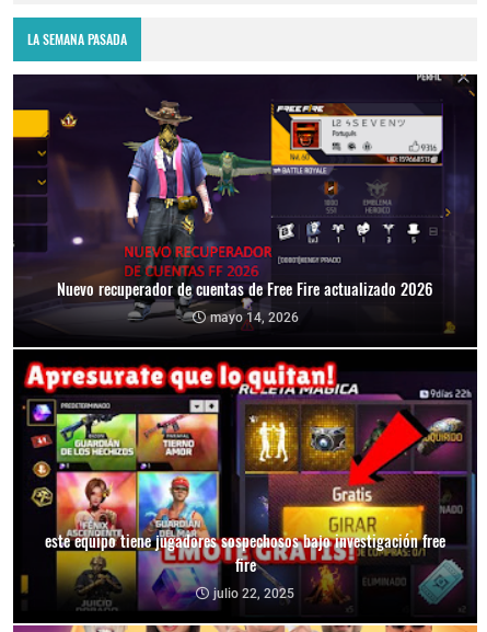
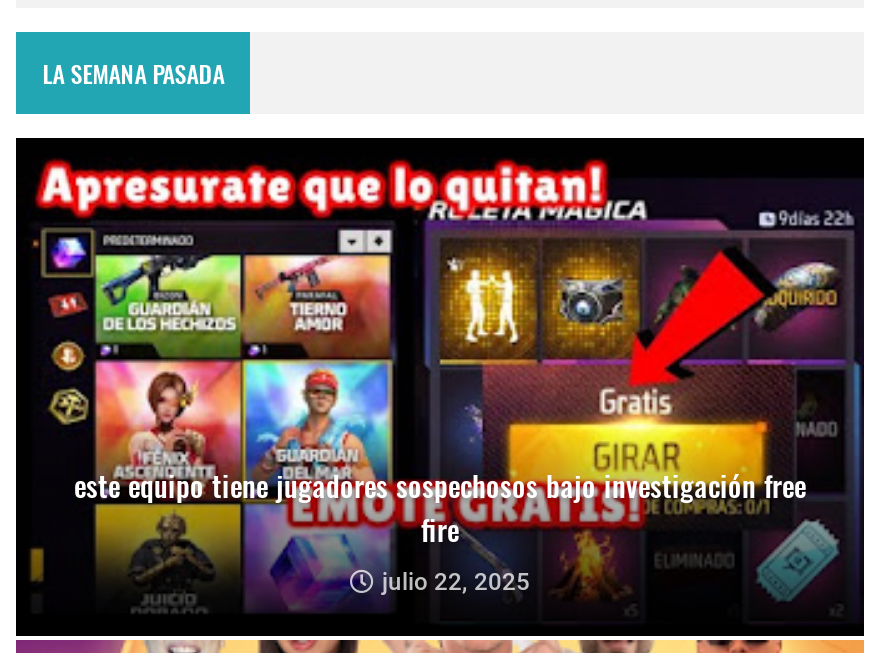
- [image]
- Nuevo recuperador de cuentas de Free Fire actualizado 2026
- mayo 14, 2026
